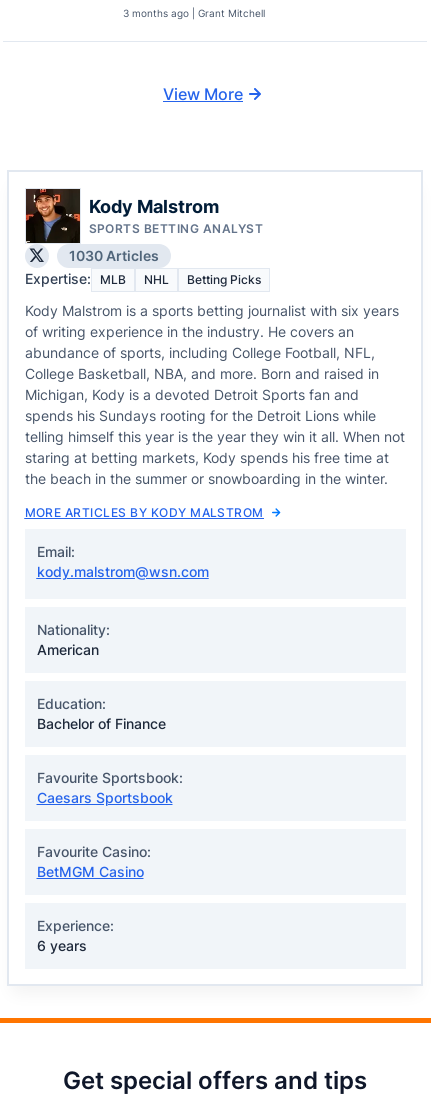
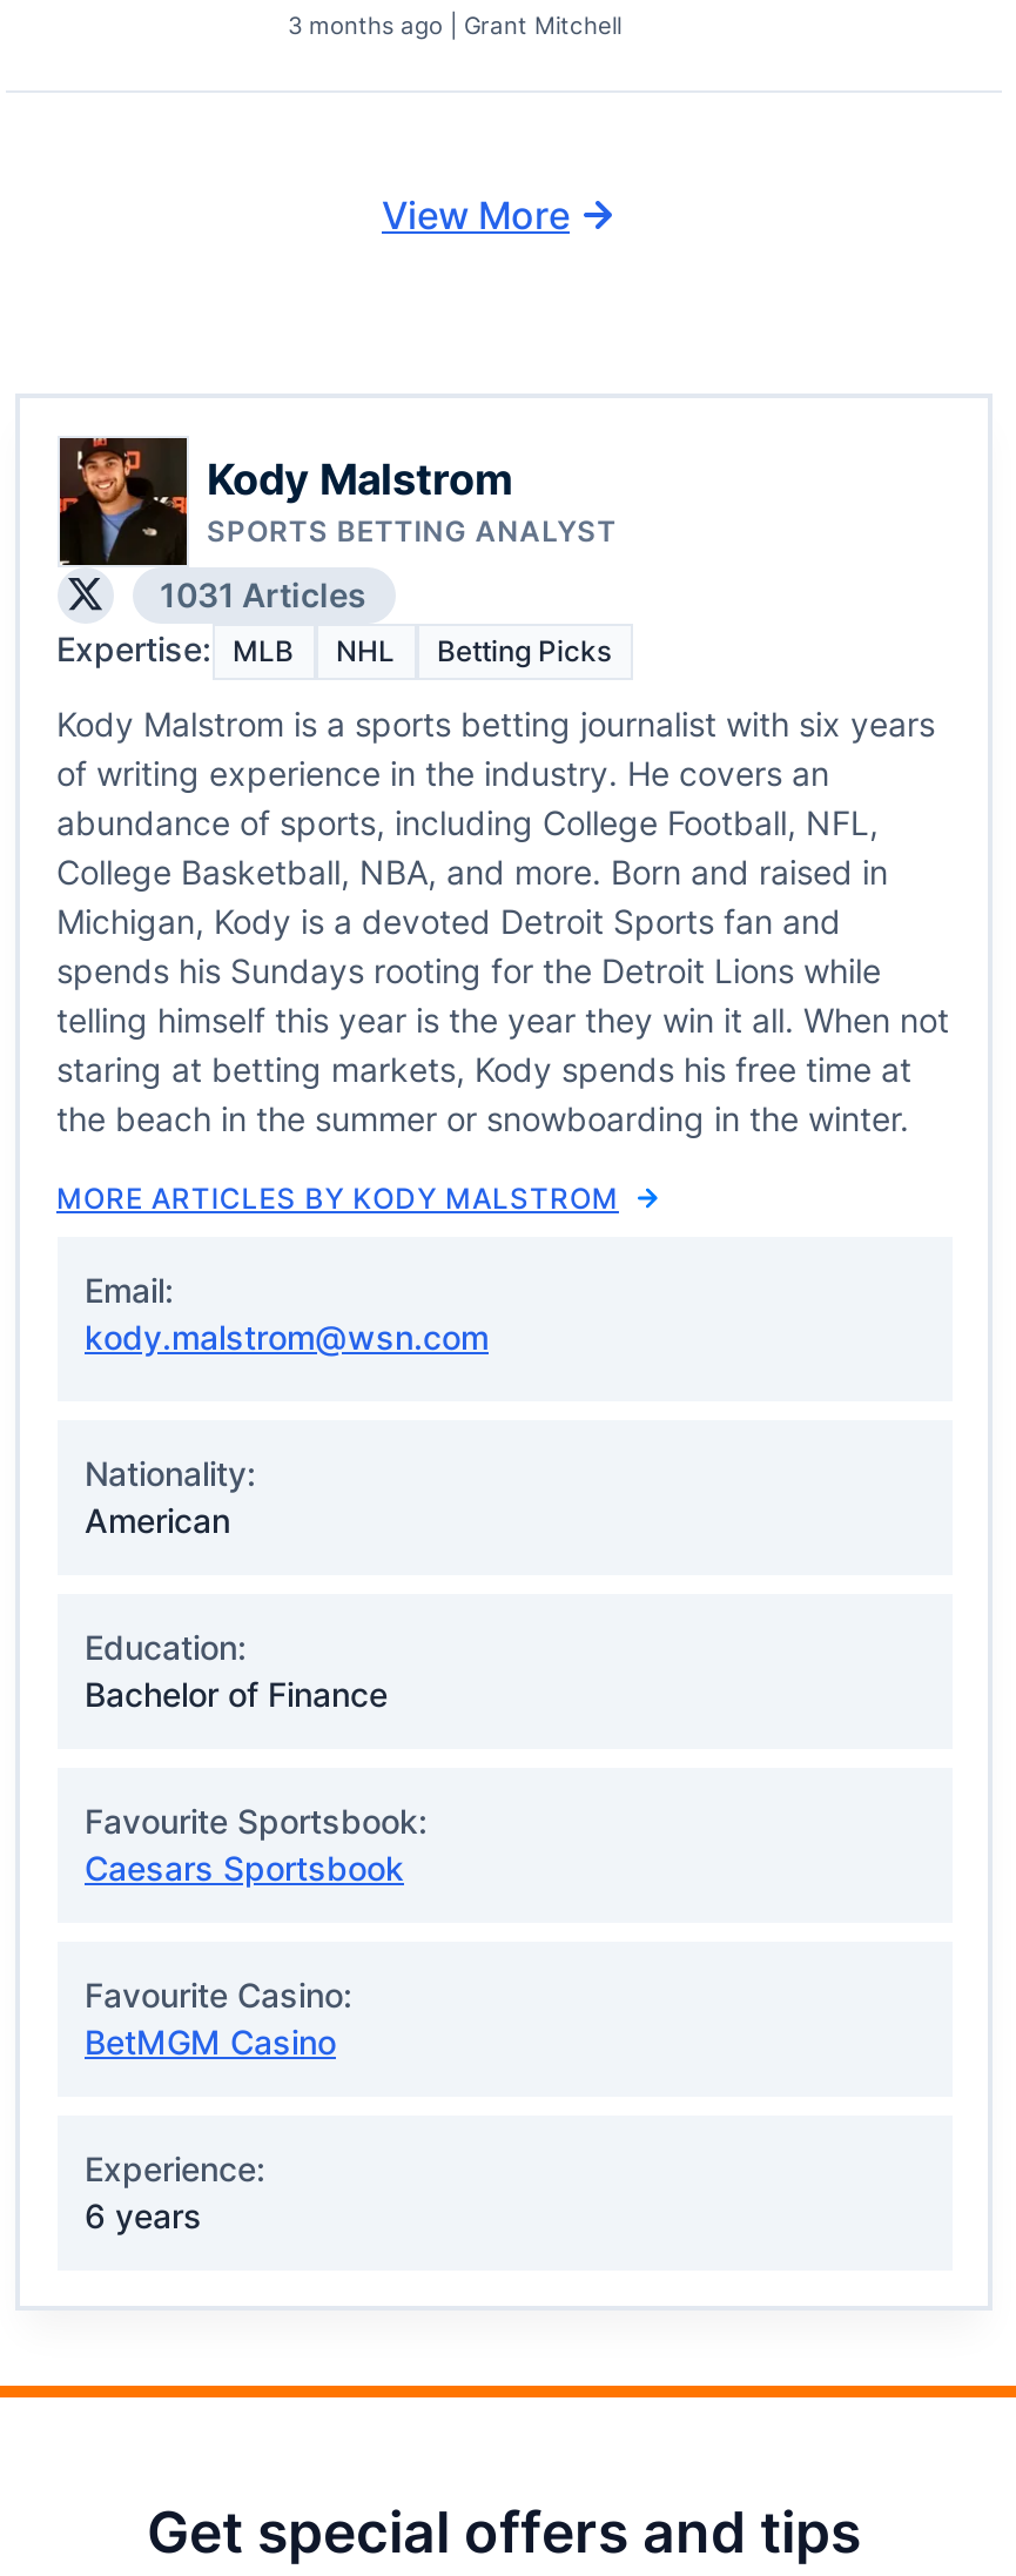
- 1030 Articles
+ 1031 Articles
